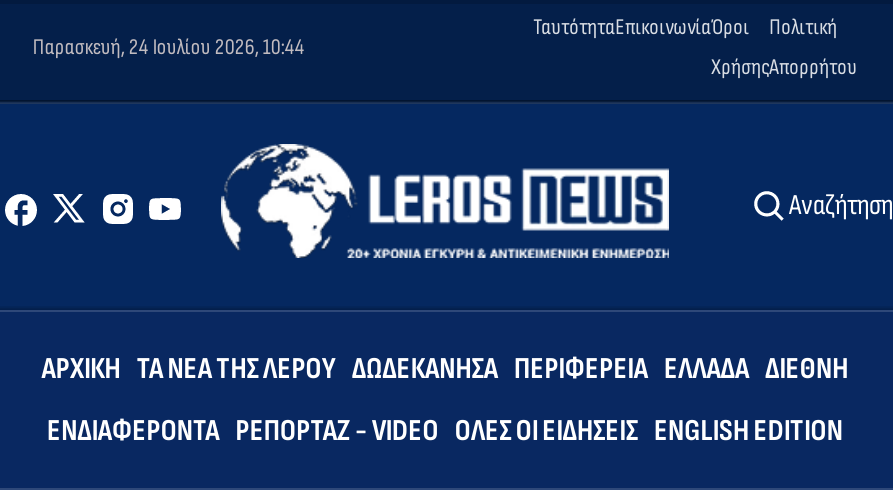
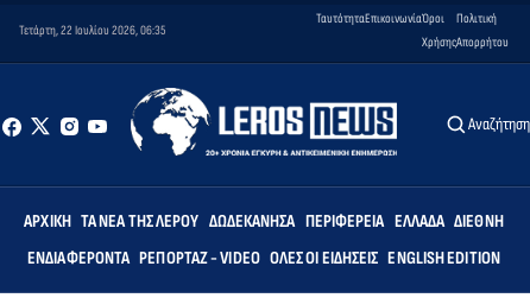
- Παρασκευή, 24 Ιουλίου 2026, 10:44
+ Τετάρτη, 22 Ιουλίου 2026, 06:35
